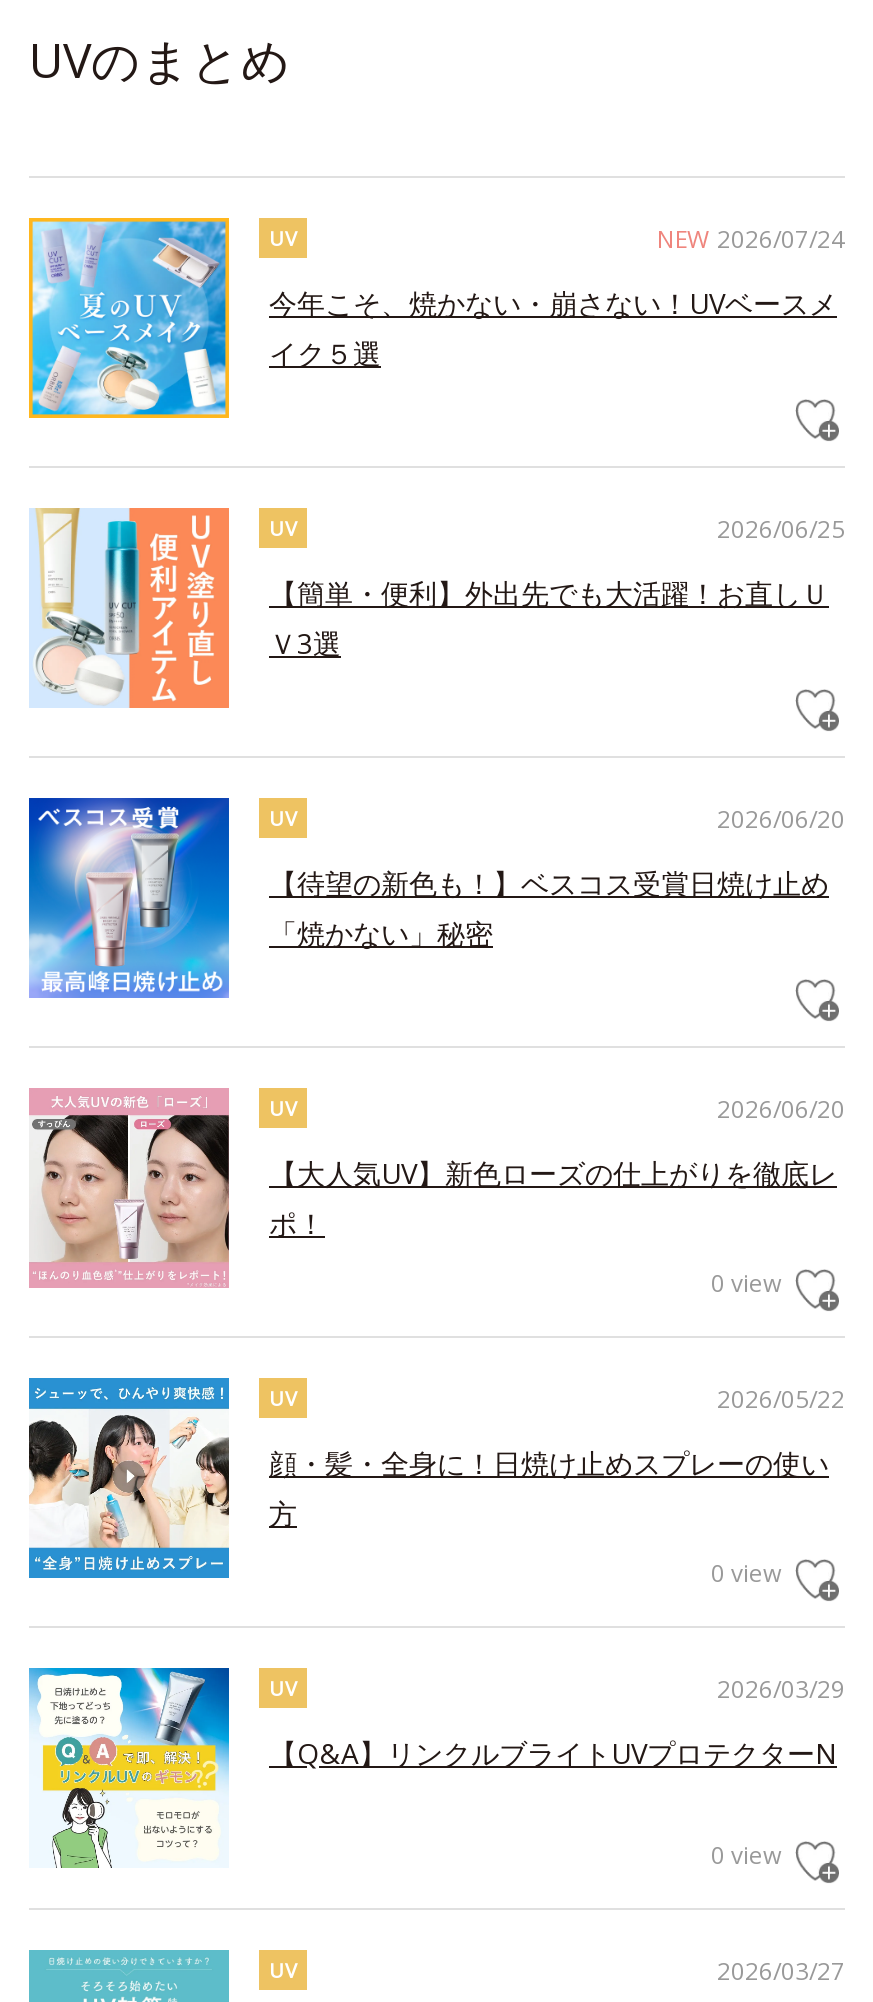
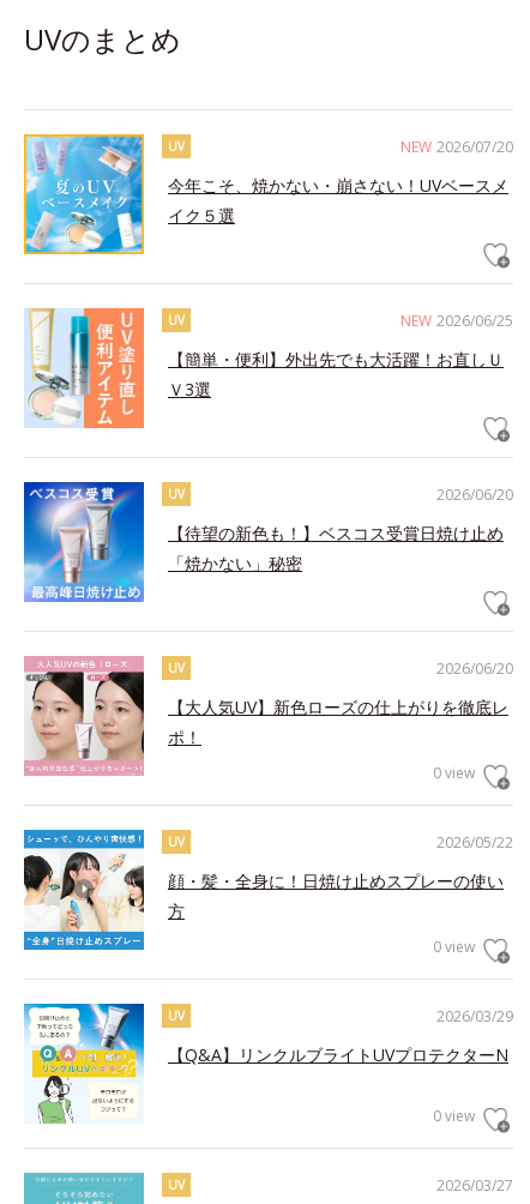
- NEW 2026/07/24
+ NEW 2026/07/20

- 2026/06/25
+ NEW 2026/06/25
